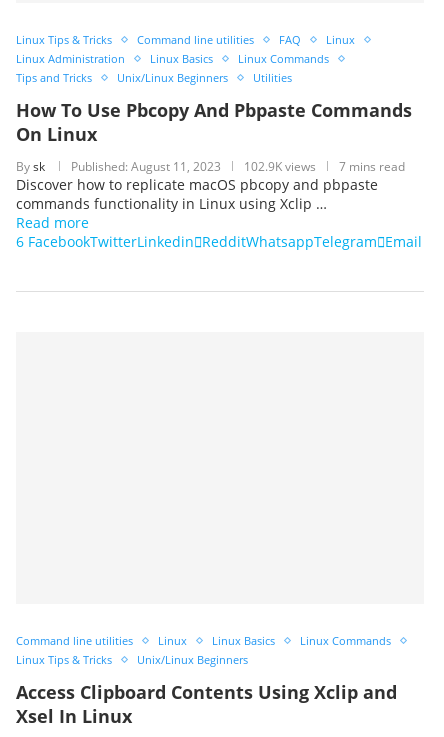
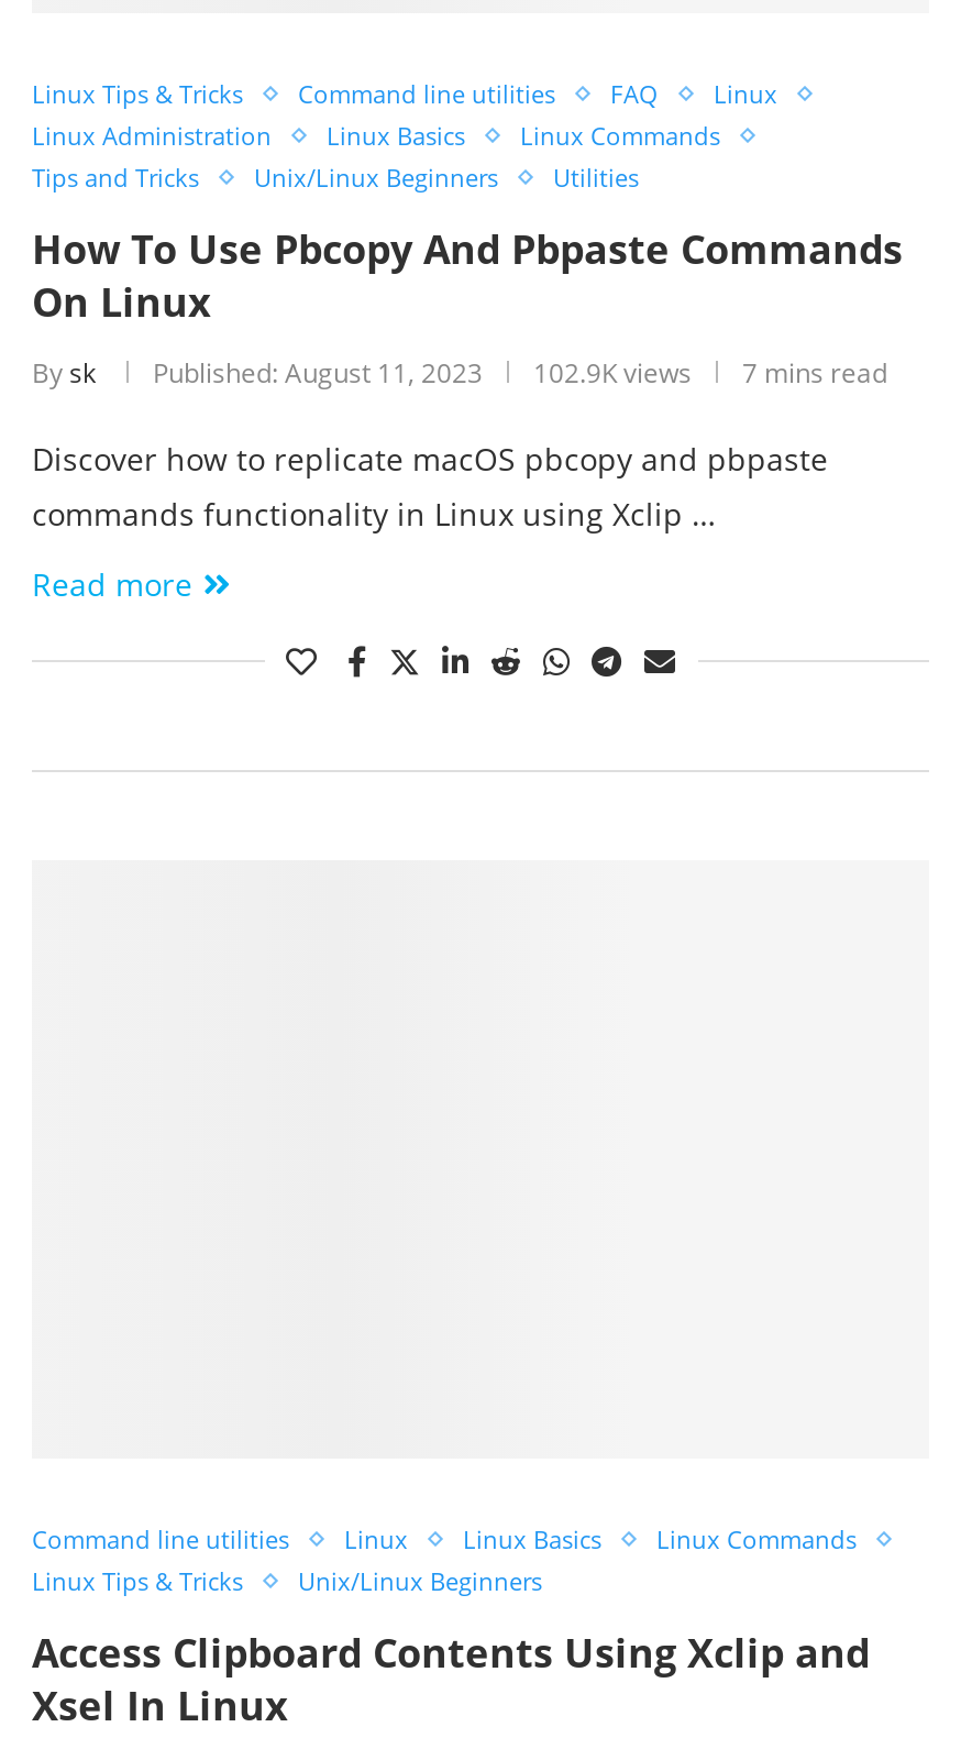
- 6 FacebookTwitterLinkedin RedditWhatsappTelegram Email
